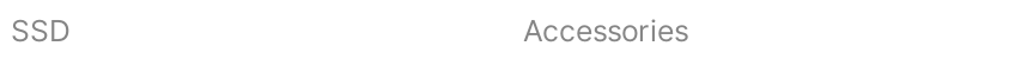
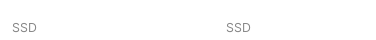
- Accessories
+ SSD
